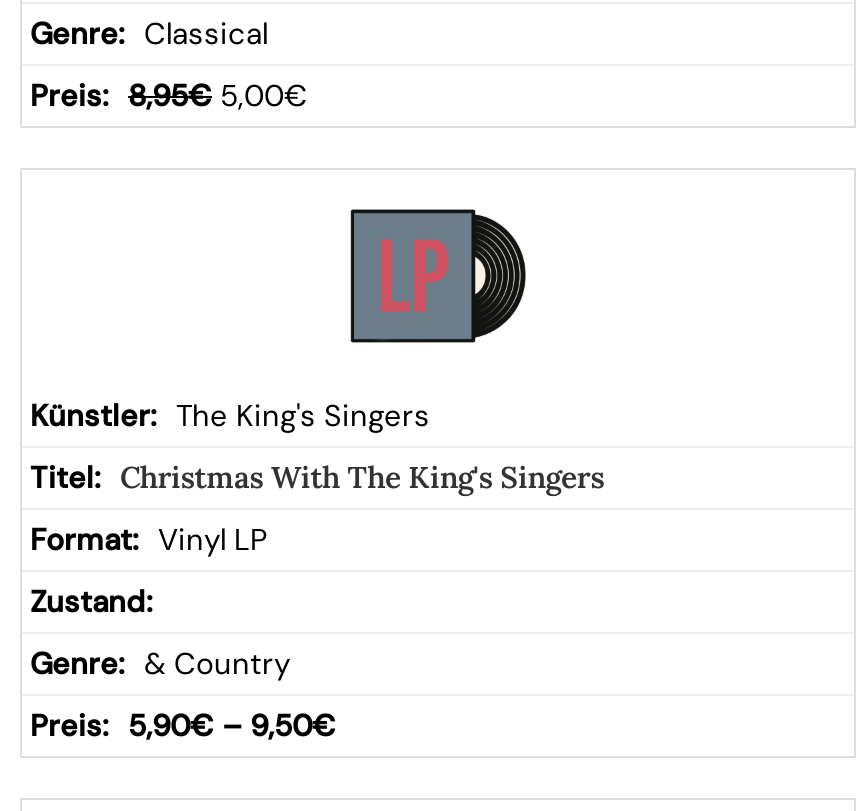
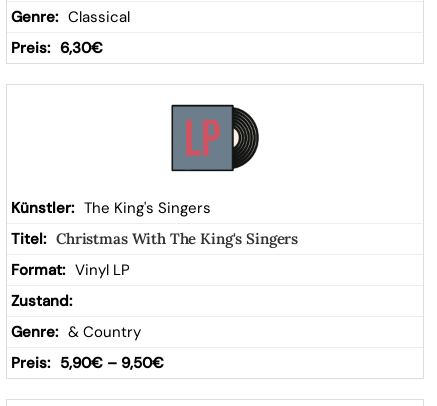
- 8,95€ 5,00€
+ 6,30€
